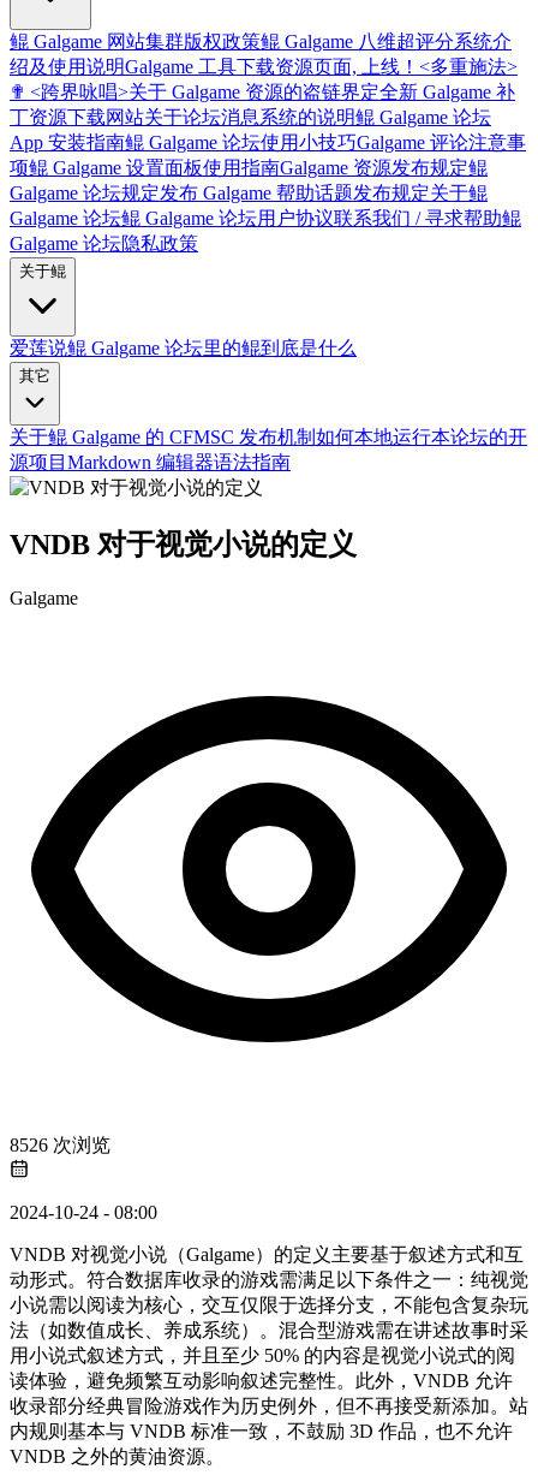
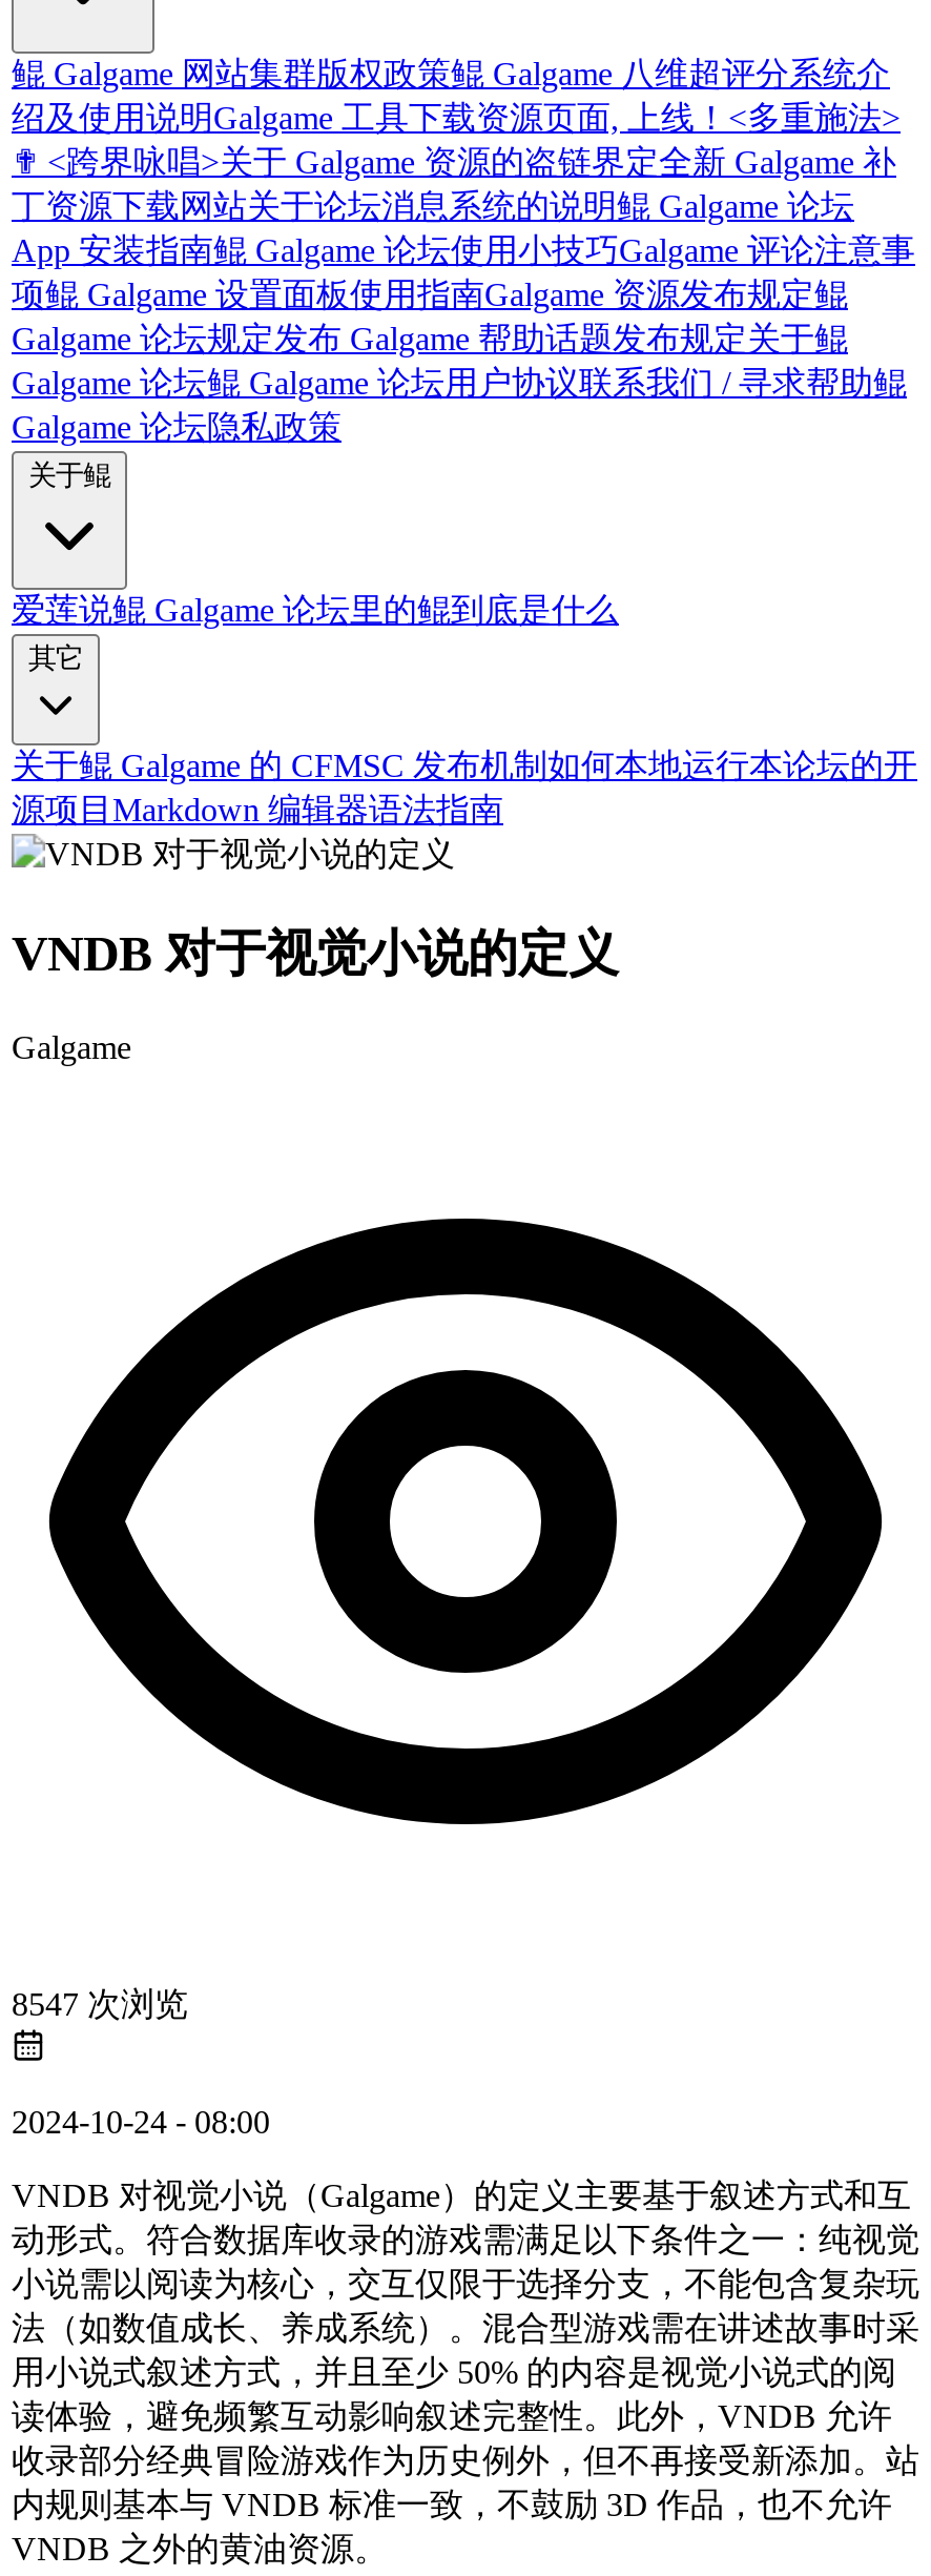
- 8526 次浏览
+ 8547 次浏览
